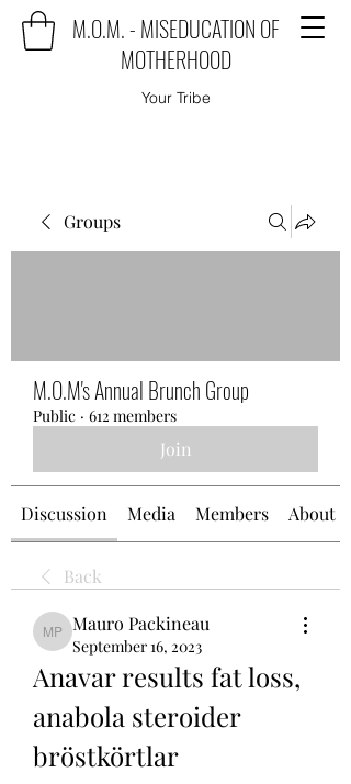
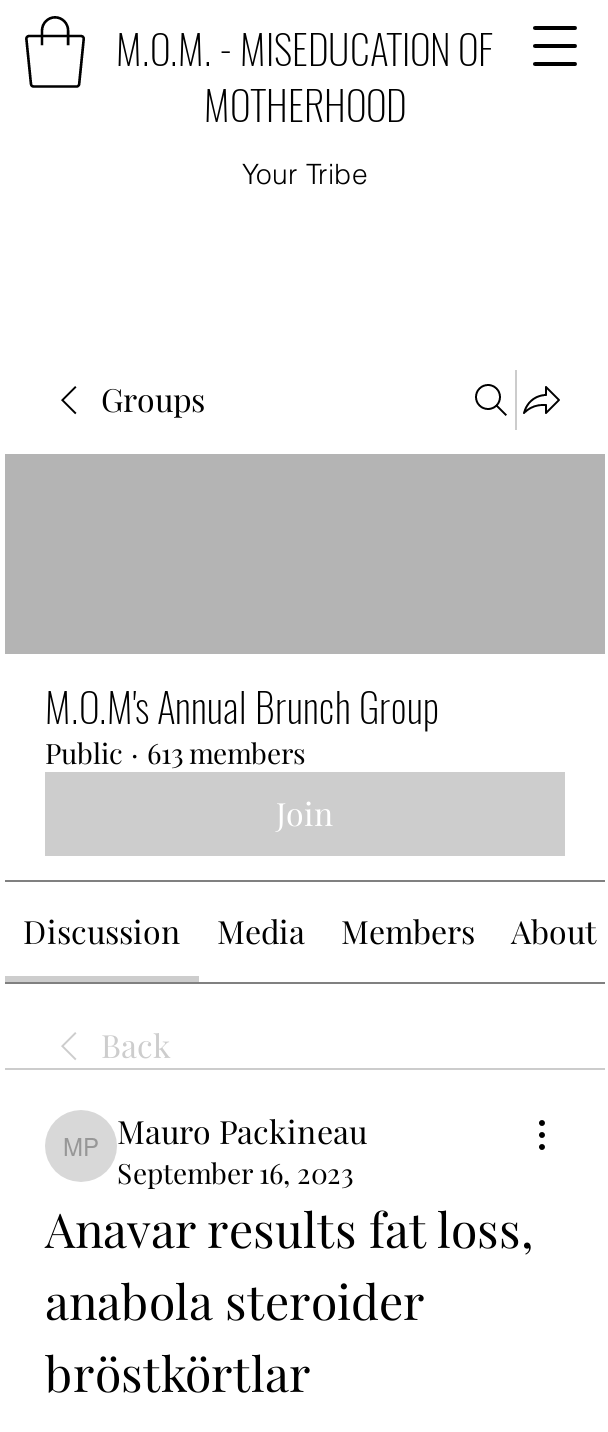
- Public · 612 members
+ Public · 613 members
